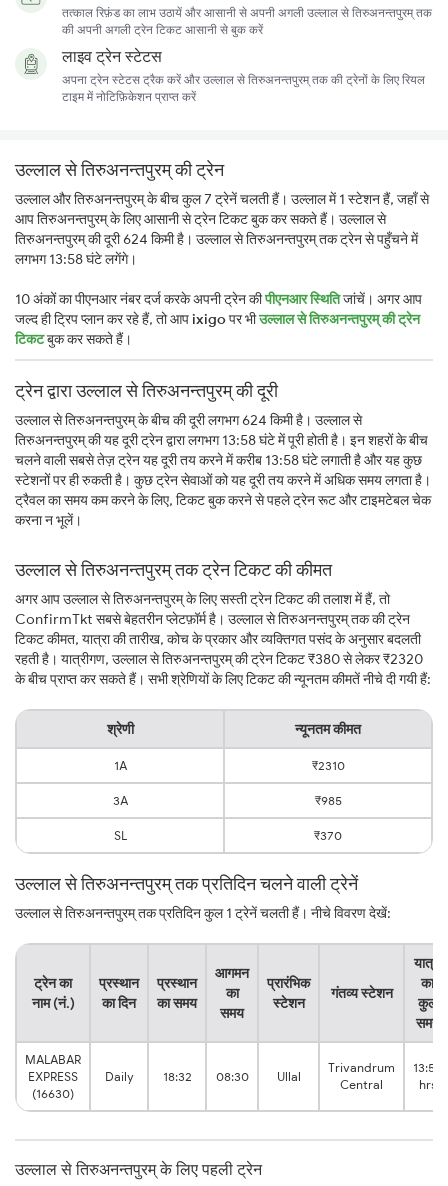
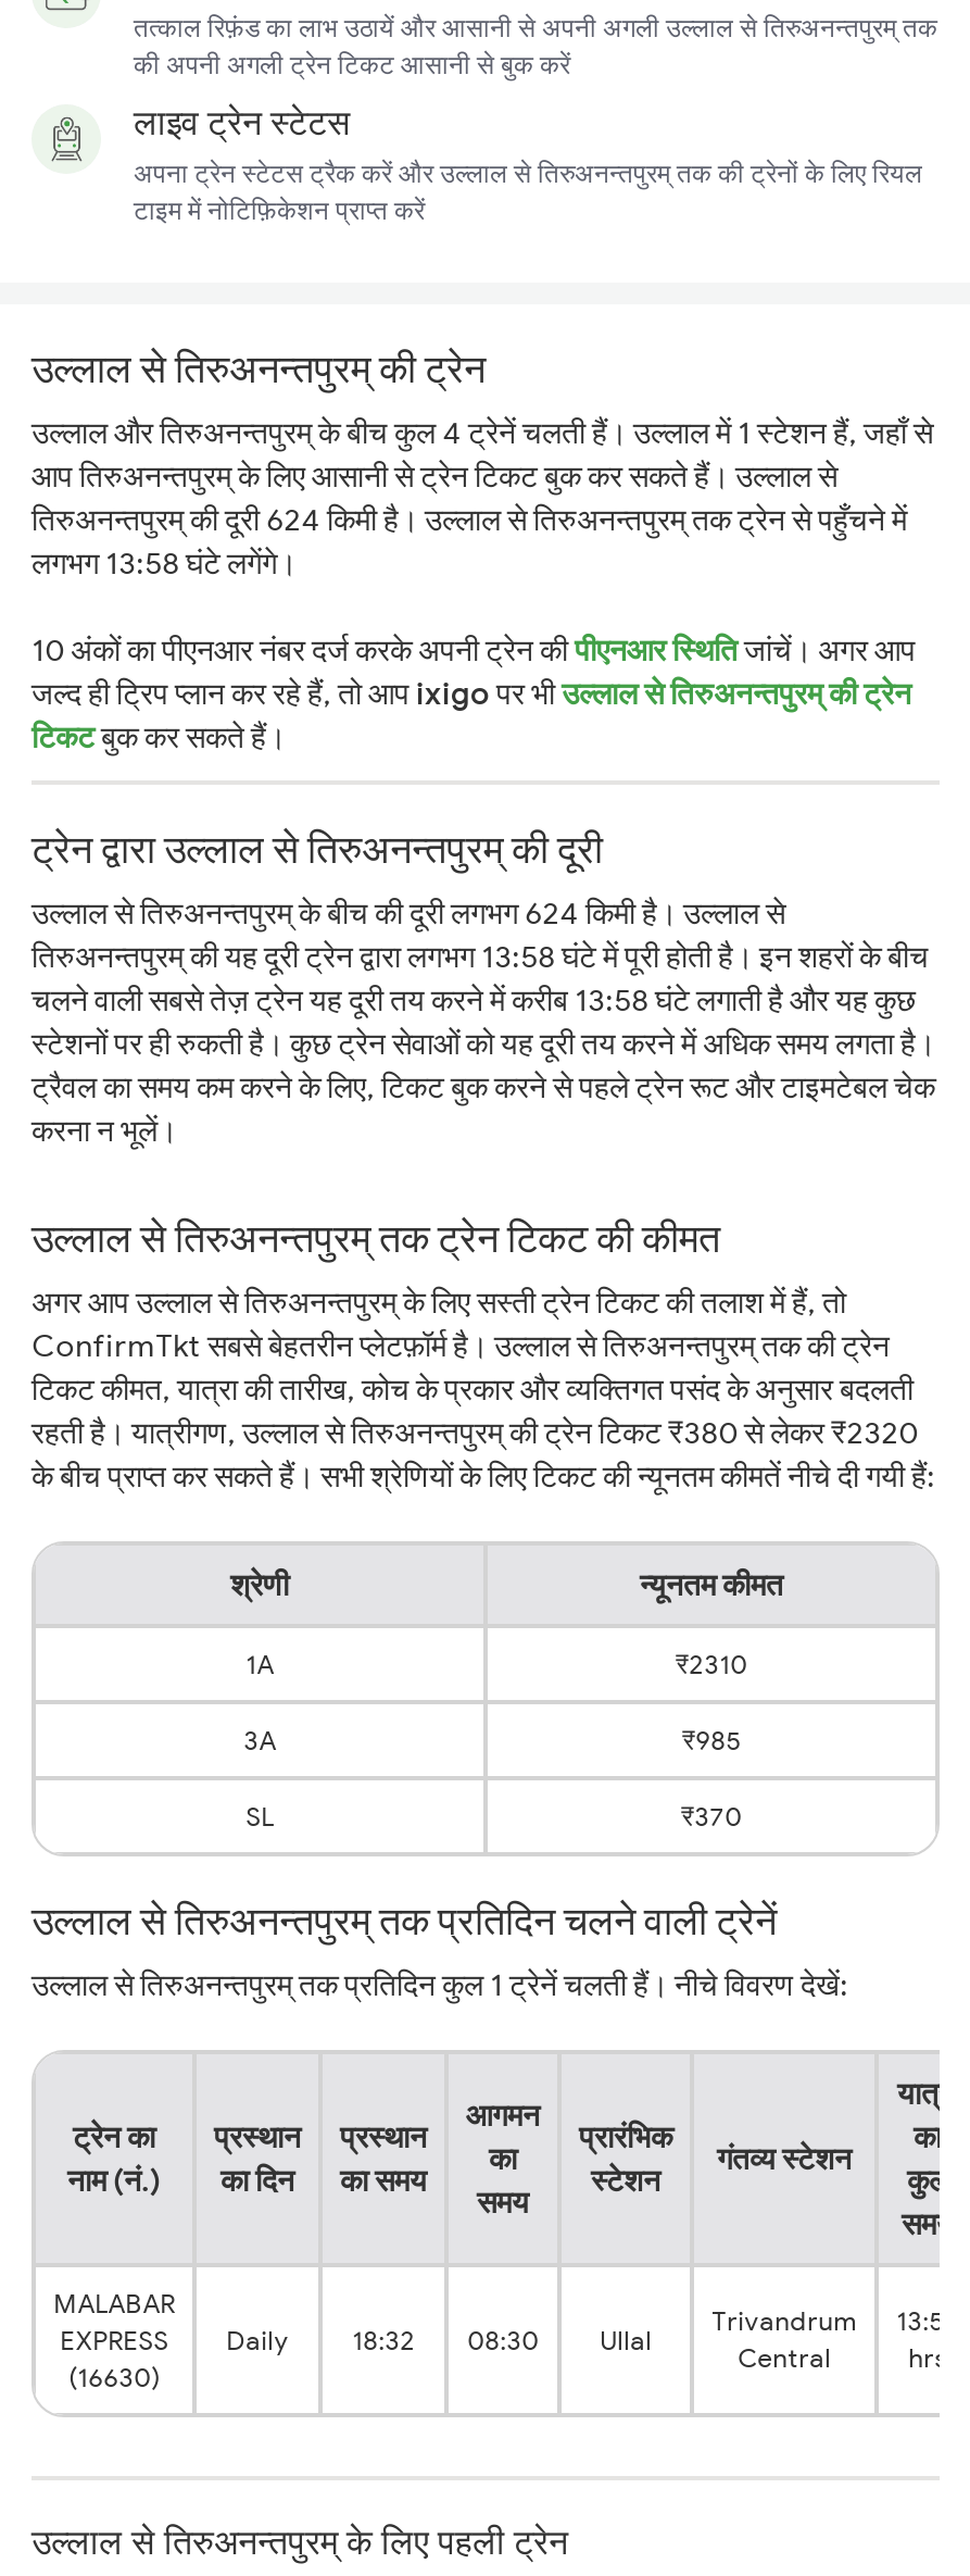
- उल्लाल और तिरुअनन्तपुरम् के बीच कुल 7 ट्रेनें चलती हैं। उल्लाल में 1 स्टेशन हैं, जहाँ से
+ उल्लाल और तिरुअनन्तपुरम् के बीच कुल 4 ट्रेनें चलती हैं। उल्लाल में 1 स्टेशन हैं, जहाँ से
